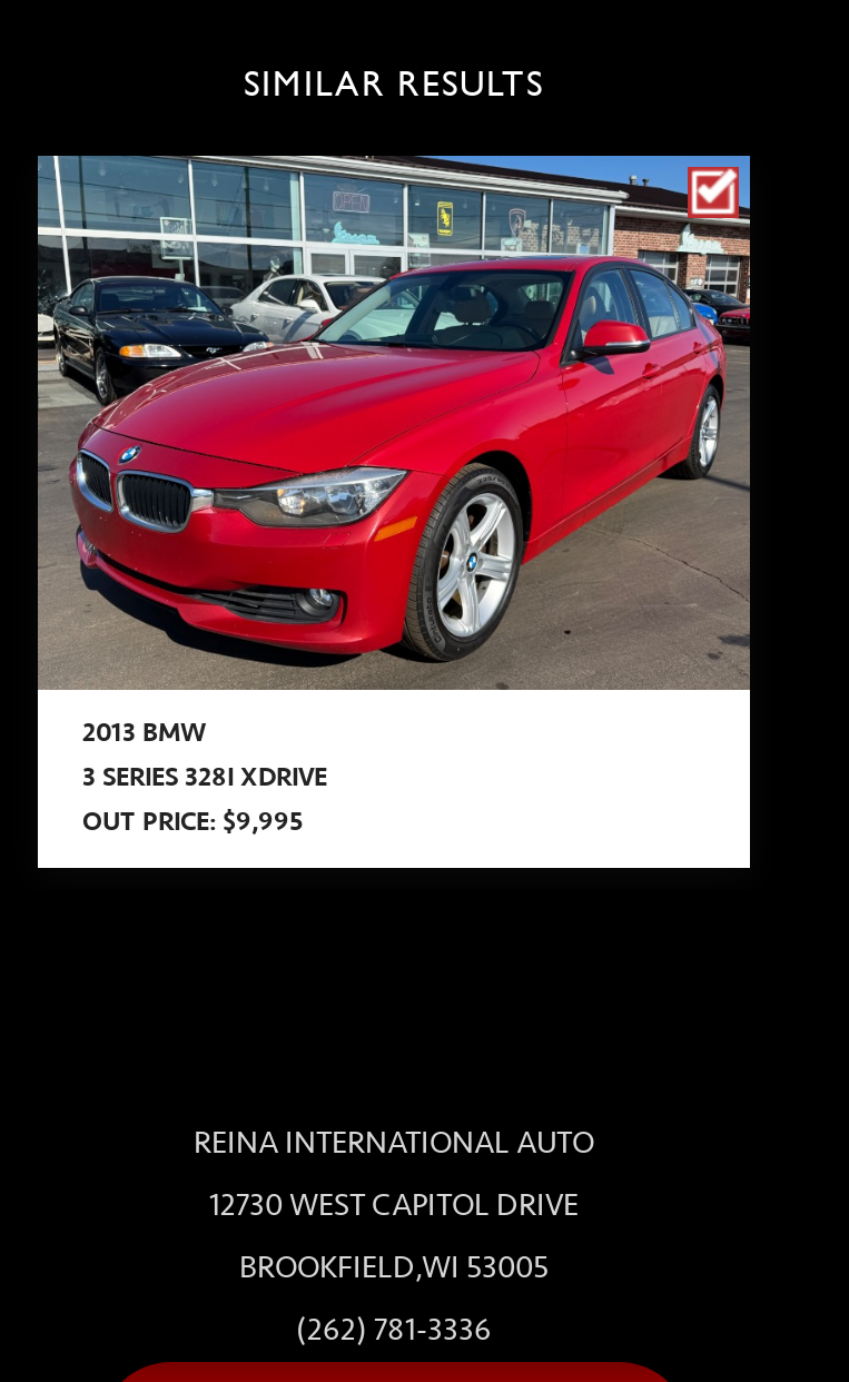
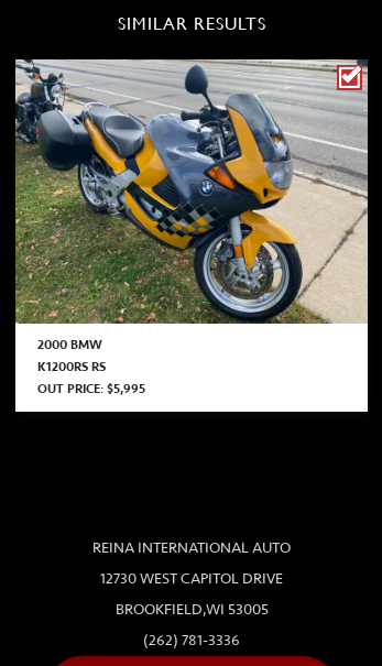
- [image]
- 2013 BMW
- 3 SERIES 328I XDRIVE
- OUT PRICE: $9,995
+ [image]
+ 2000 BMW
+ K1200RS RS
+ OUT PRICE: $5,995
